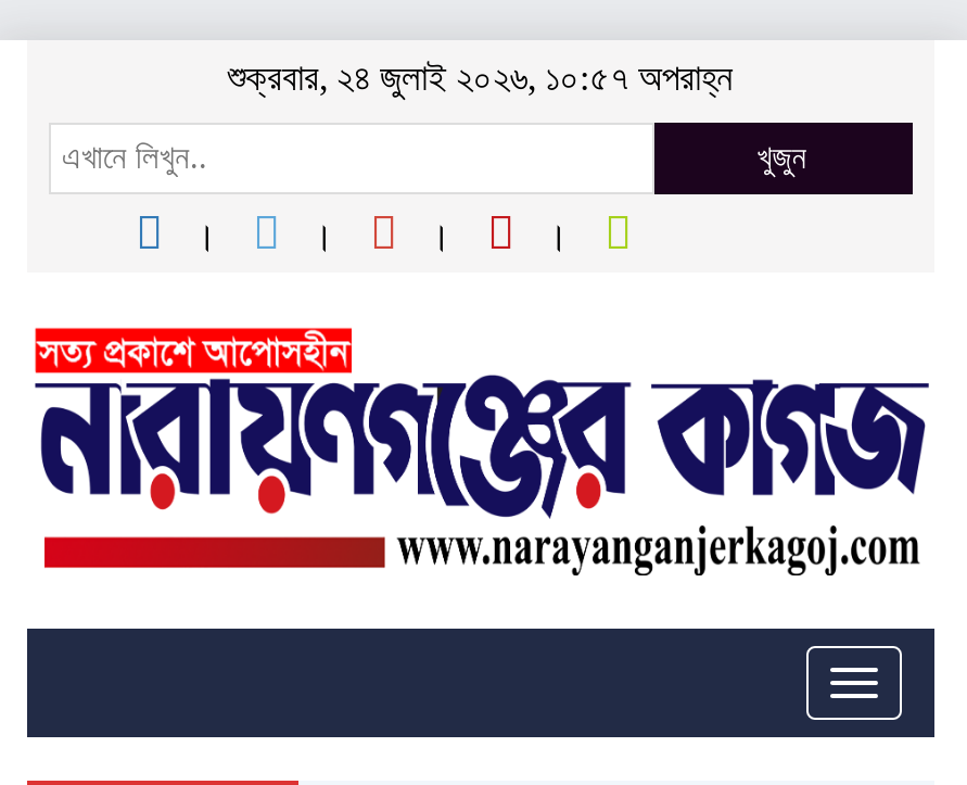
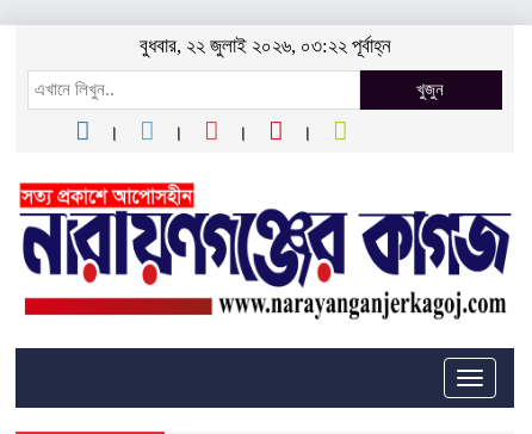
- শুক্রবার, ২৪ জুলাই ২০২৬, ১০:৫৭ অপরাহ্ন
+ বুধবার, ২২ জুলাই ২০২৬, ০৩:২২ পূর্বাহ্ন
